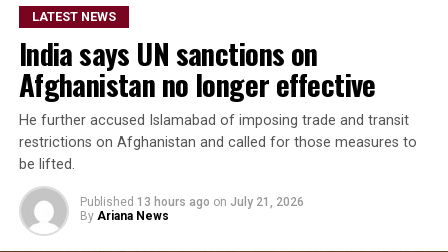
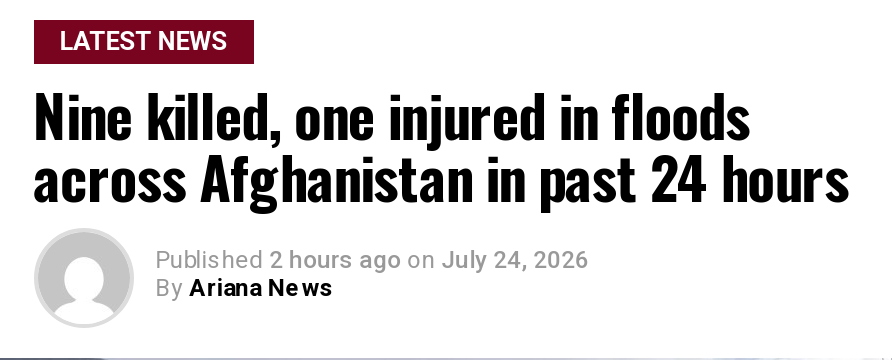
- India says UN sanctions on
- Afghanistan no longer effective
- He further accused Islamabad of imposing trade and transit
- restrictions on Afghanistan and called for those measures to
- be lifted.
- Published 13 hours ago on July 21, 2026
+ Nine killed, one injured in floods
+ across Afghanistan in past 24 hours
+ Published 2 hours ago on July 24, 2026
